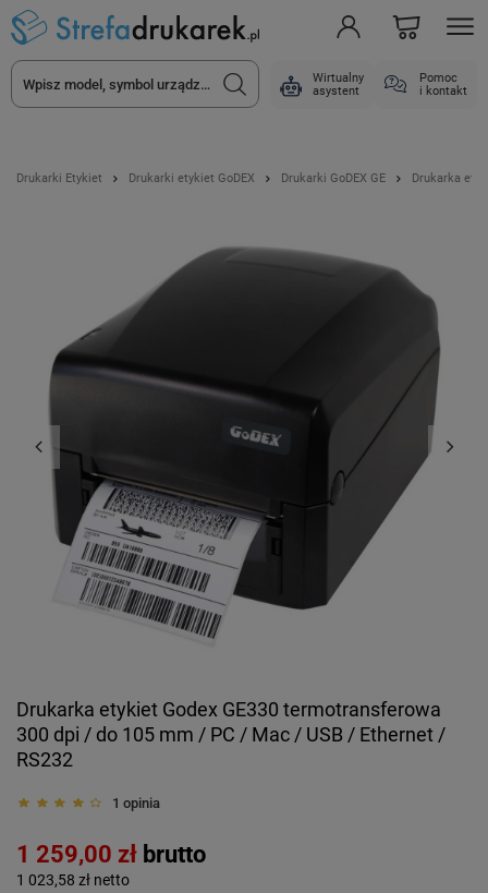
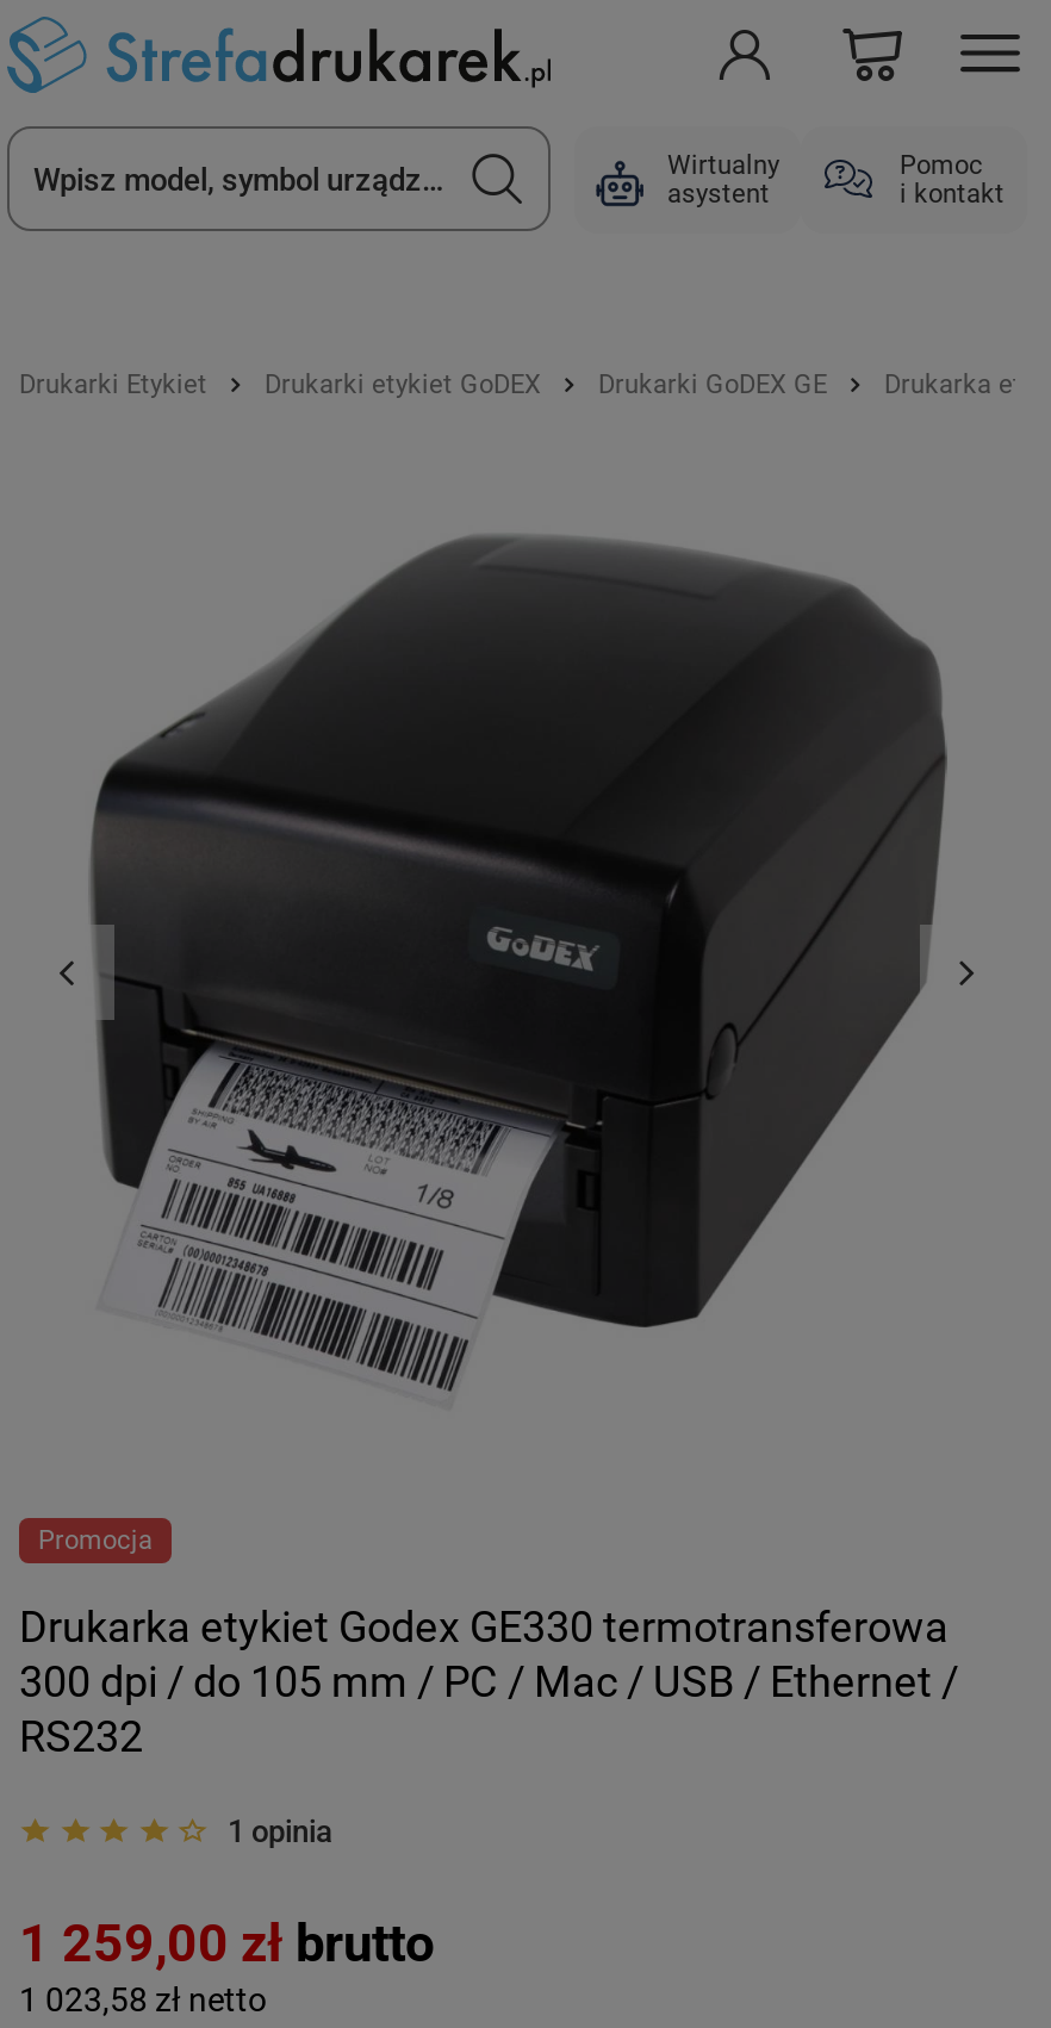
+ Promocja
